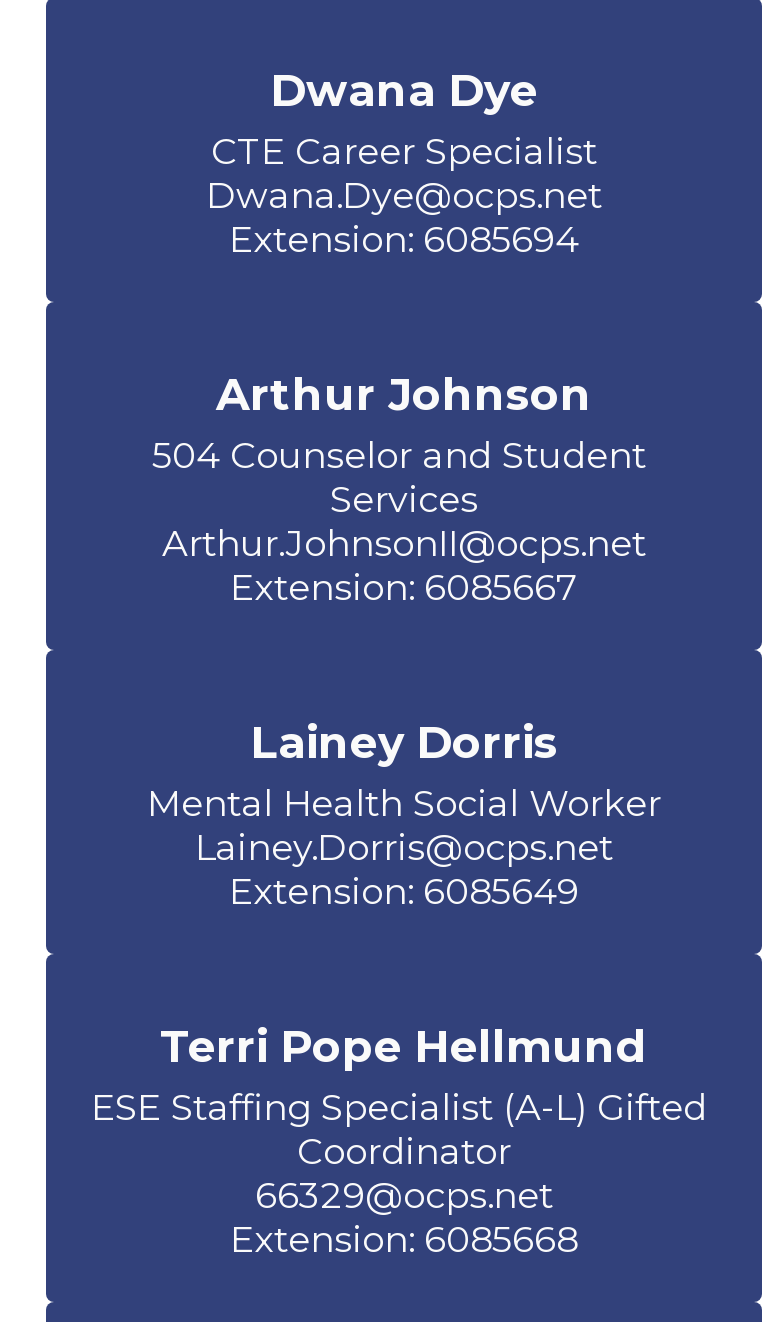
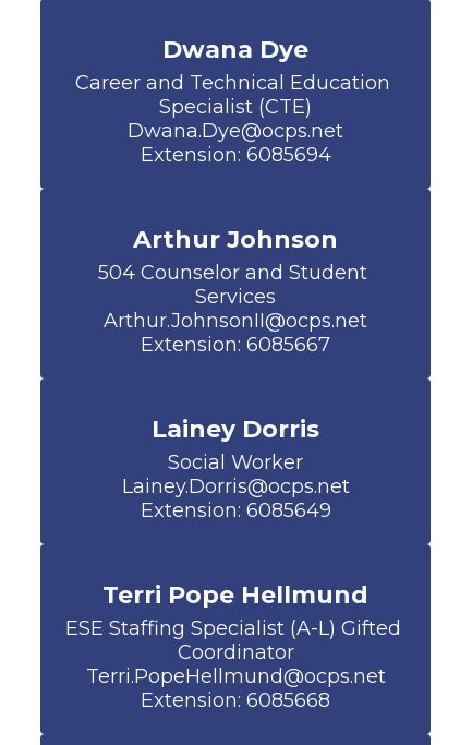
- CTE Career Specialist
+ Career and Technical Education
+ Specialist (CTE)

- Mental Health Social Worker
+ Social Worker

- 66329@ocps.net
+ Terri.PopeHellmund@ocps.net
